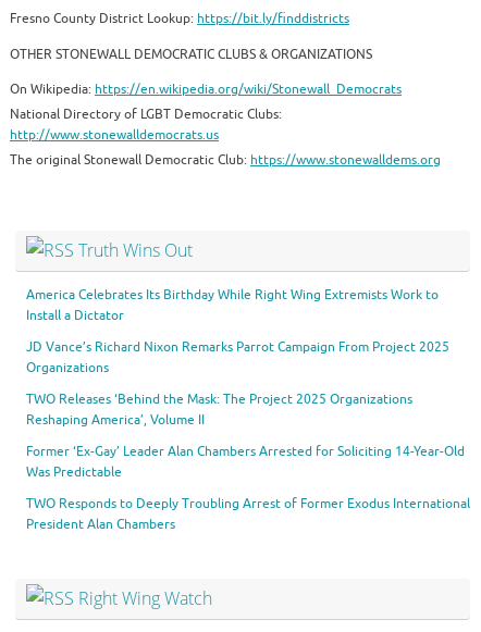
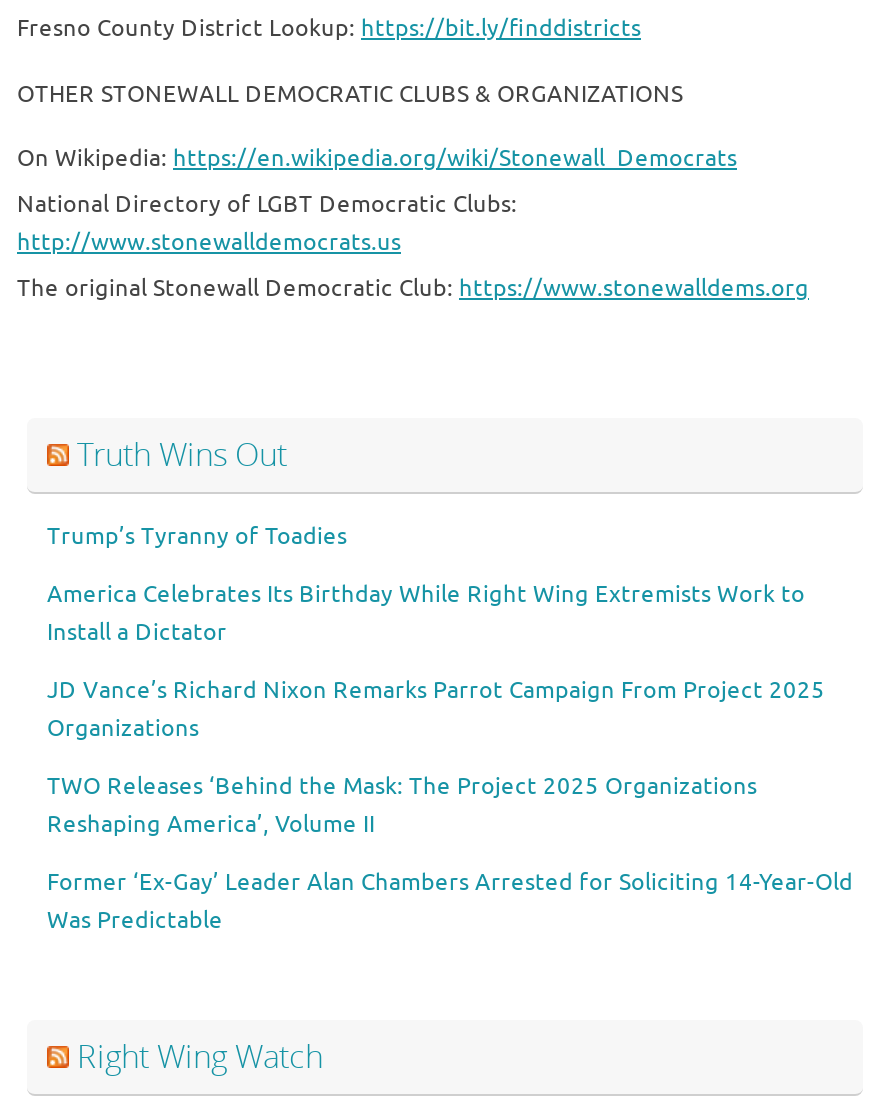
+ Trump’s Tyranny of Toadies

moved down: America Celebrates Its Birthday While Right Wing Extremists Work to | Install a Dictator | JD Vance’s Richard Nixon Remarks Parrot Campaign From Project 2025 | Organizations | TWO Releases ‘Behind the Mask: The Project 2025 Organizations | Reshaping America’, Volume II | Former ‘Ex-Gay’ Leader Alan Chambers Arrested for Soliciting 14-Year-Old | Was Predictable

- TWO Responds to Deeply Troubling Arrest of Former Exodus International
- President Alan Chambers
